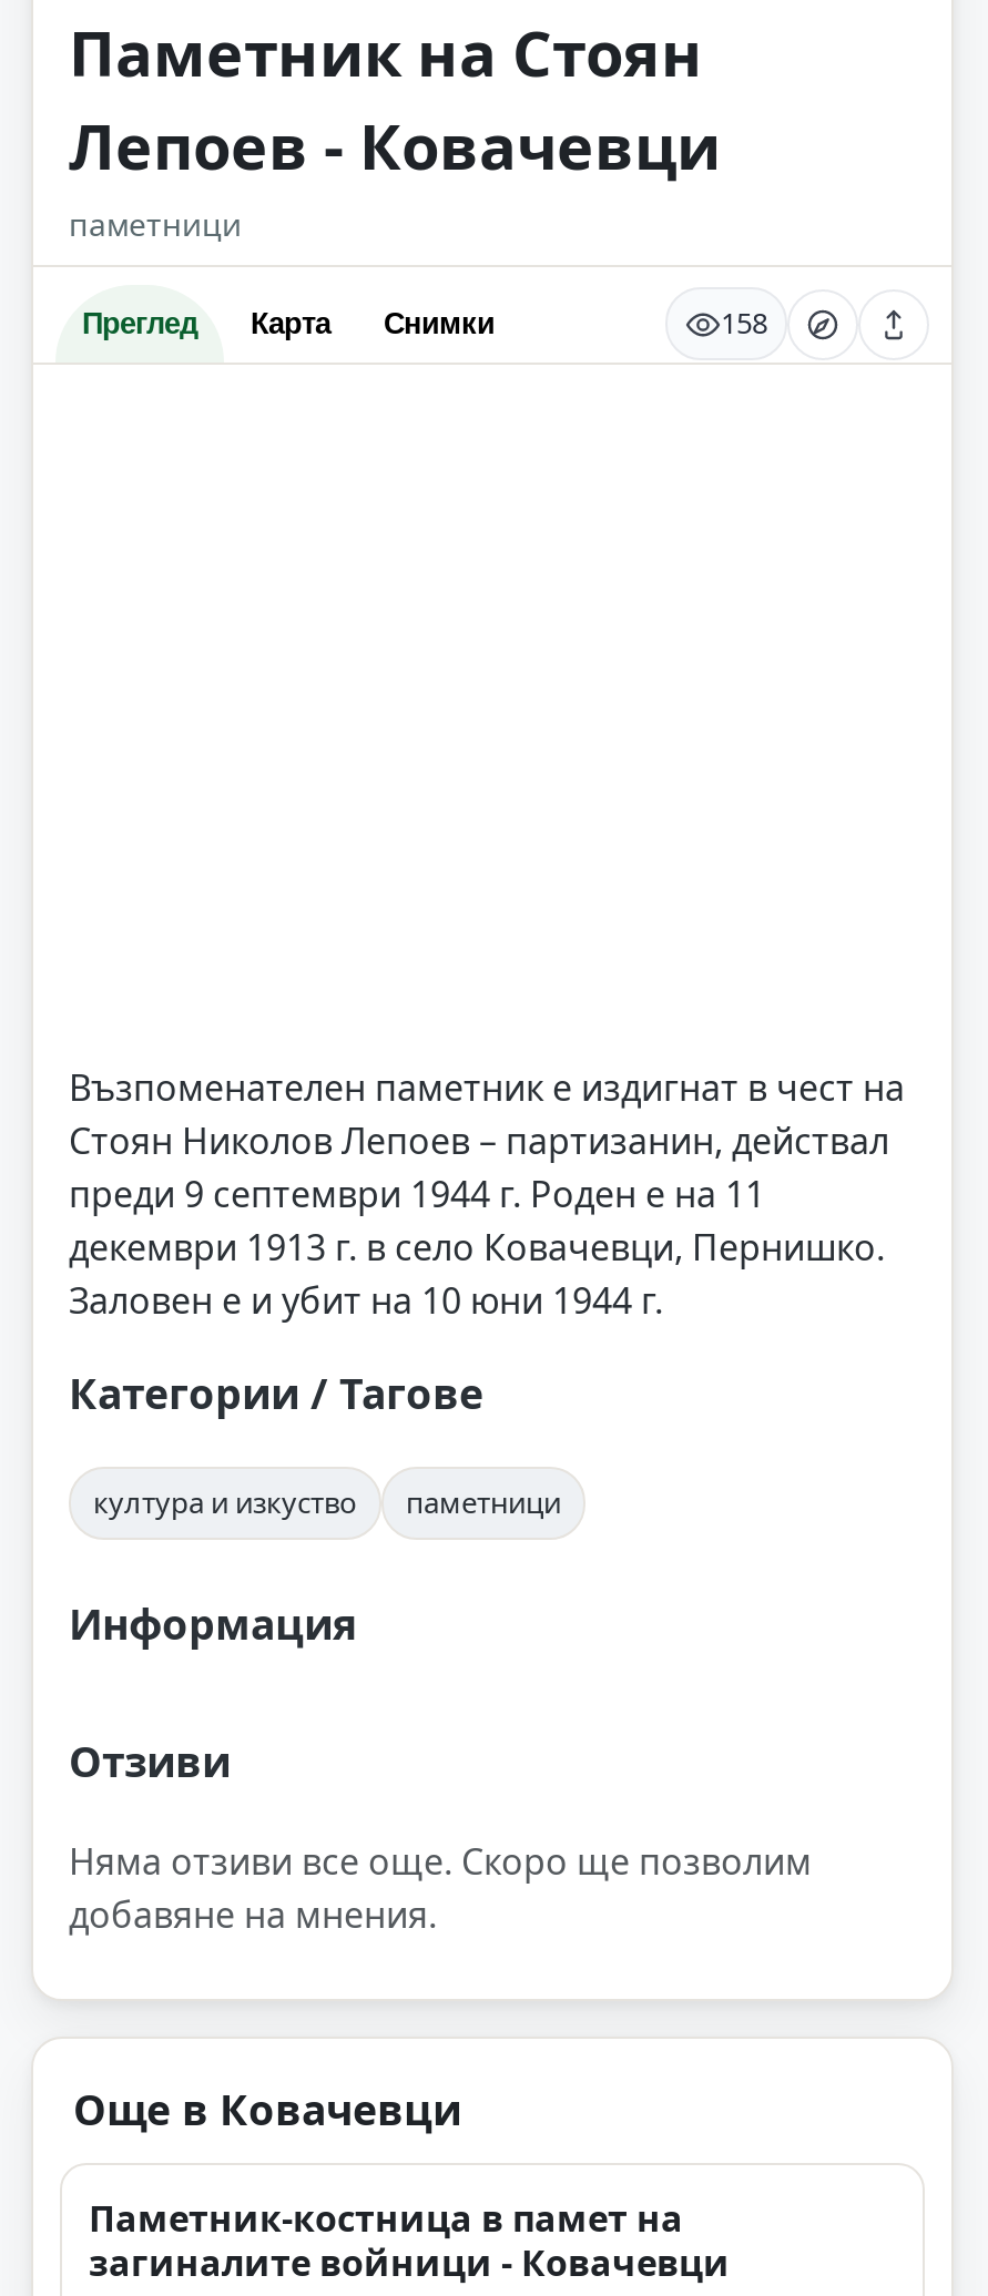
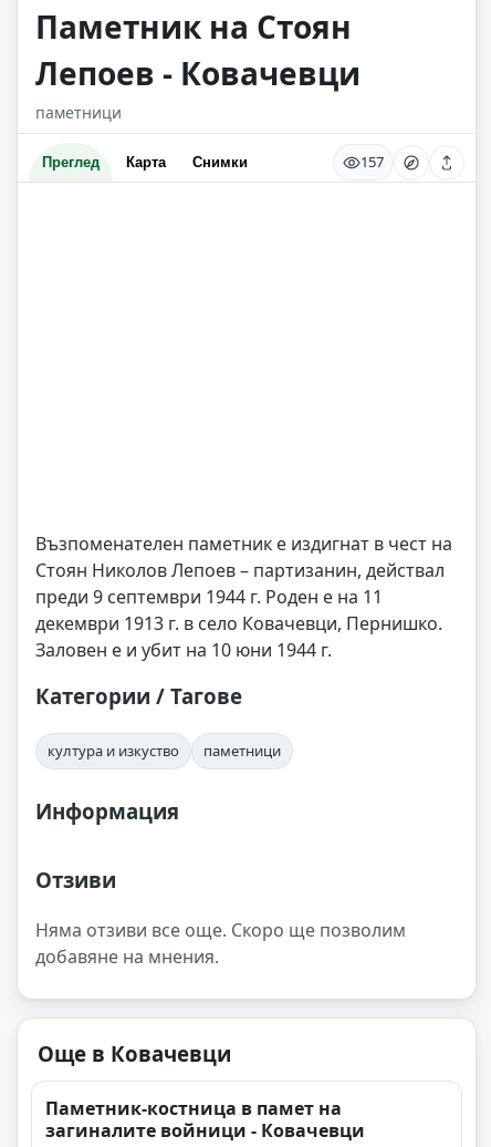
- 158
+ 157
